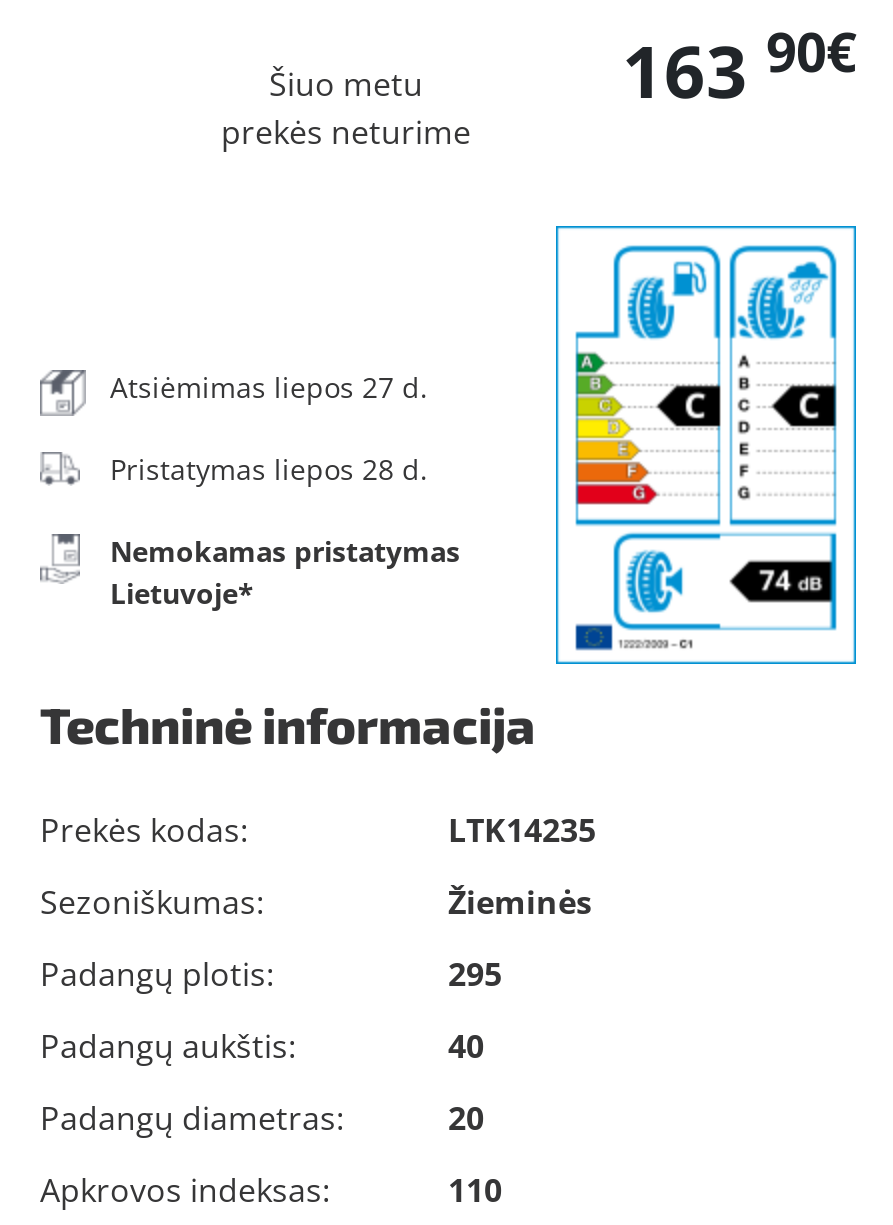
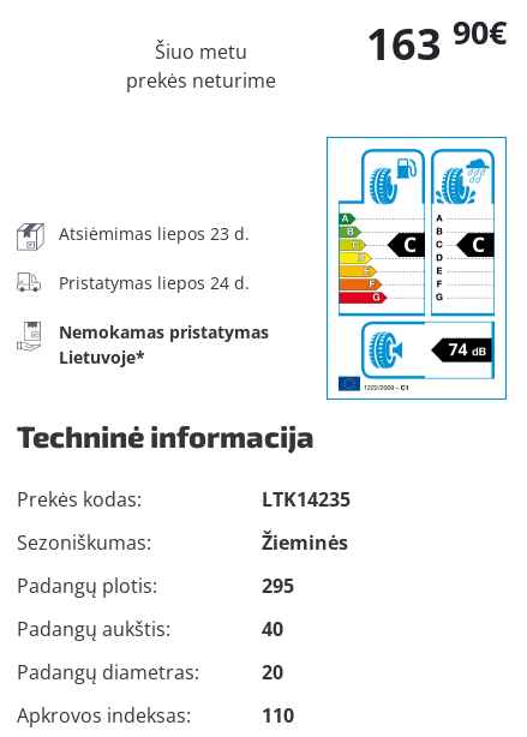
- Atsiėmimas liepos 27 d.
+ Atsiėmimas liepos 23 d.

- Pristatymas liepos 28 d.
+ Pristatymas liepos 24 d.
